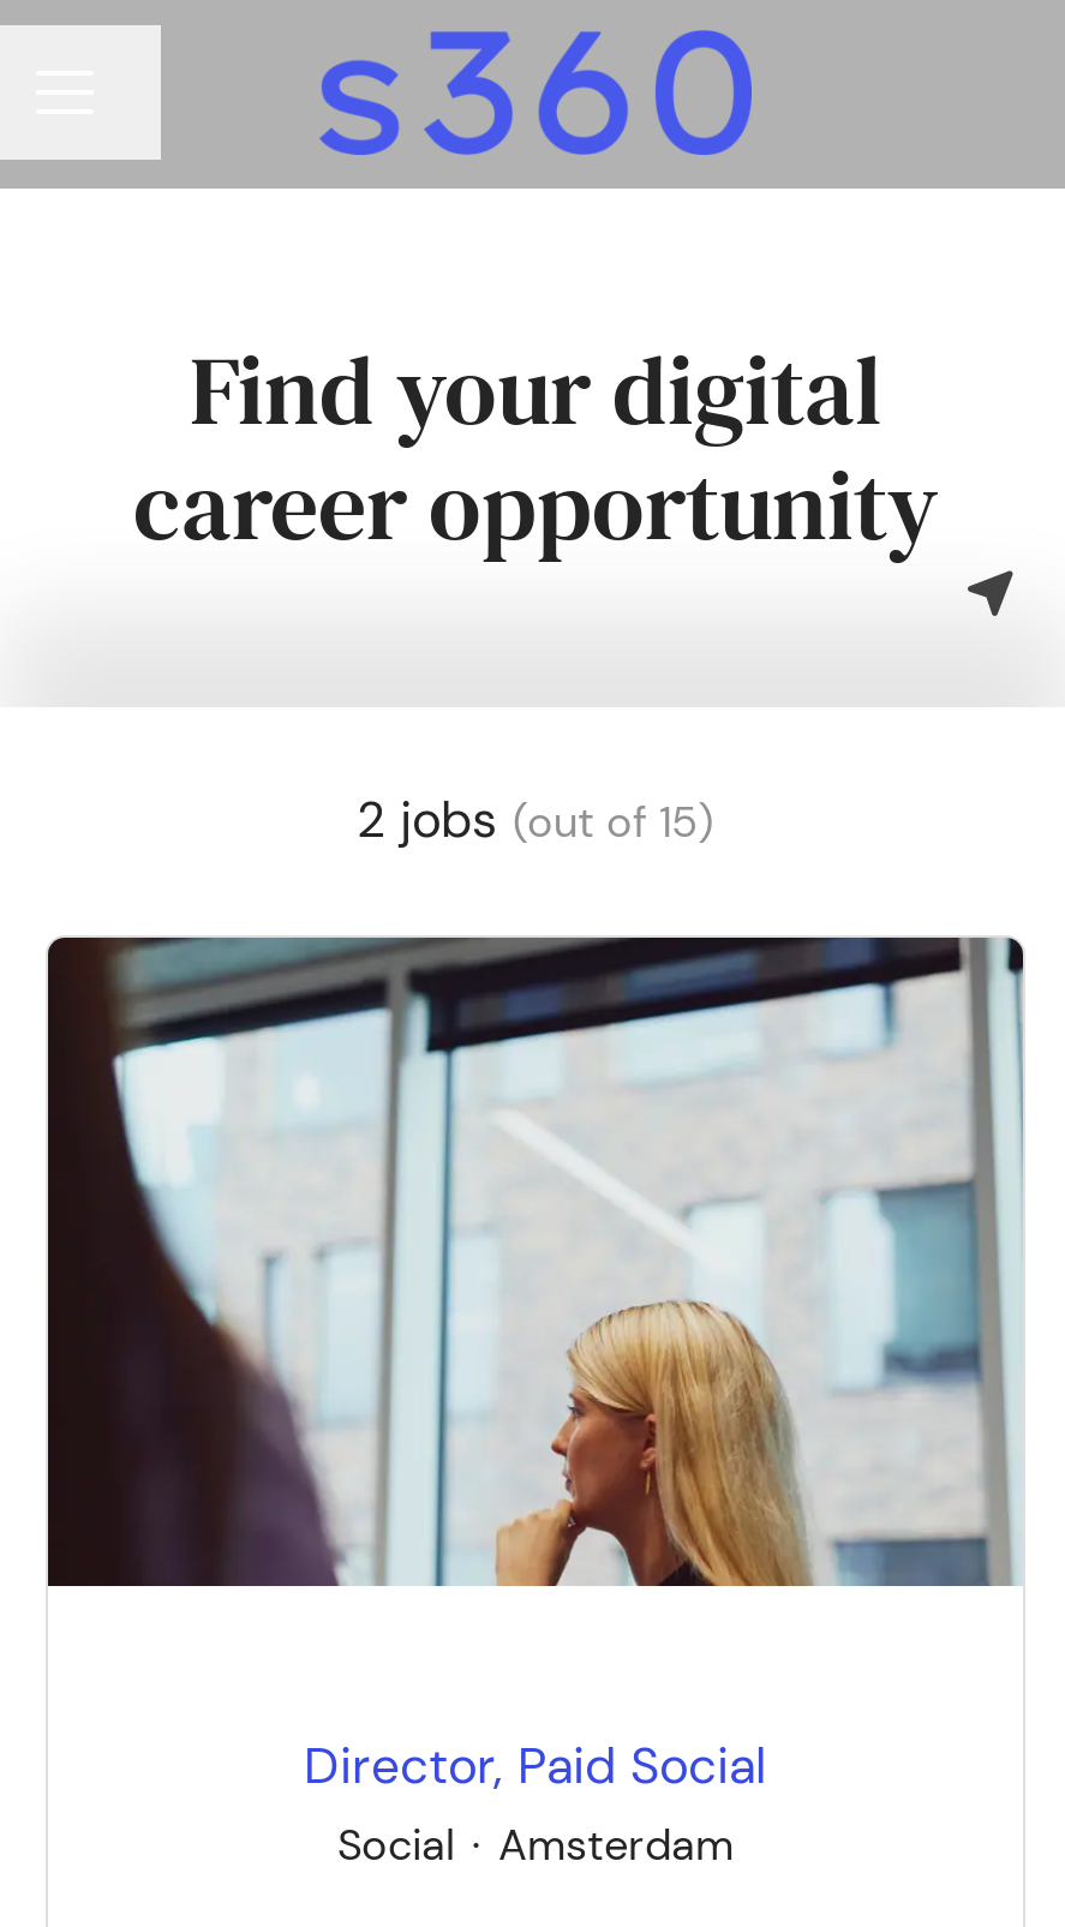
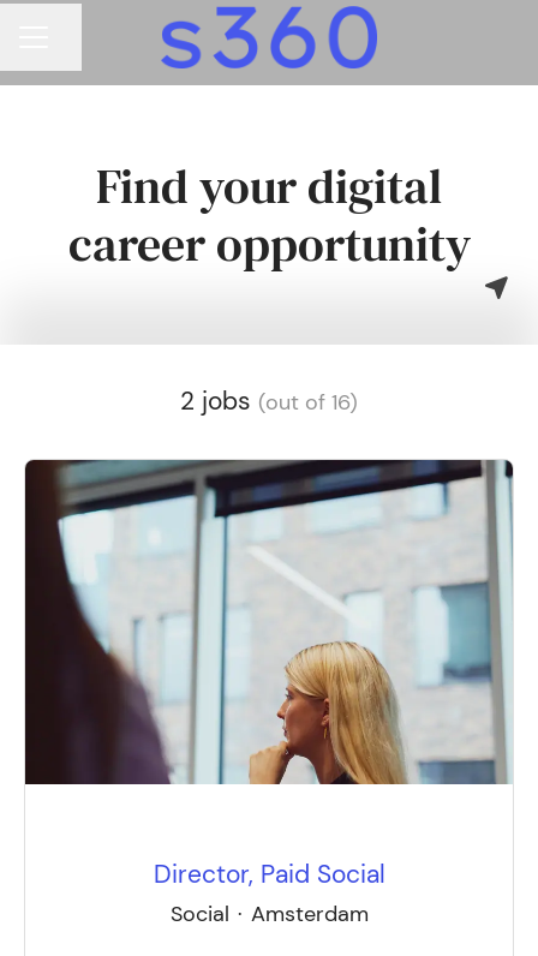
- 2 jobs (out of 15)
+ 2 jobs (out of 16)
